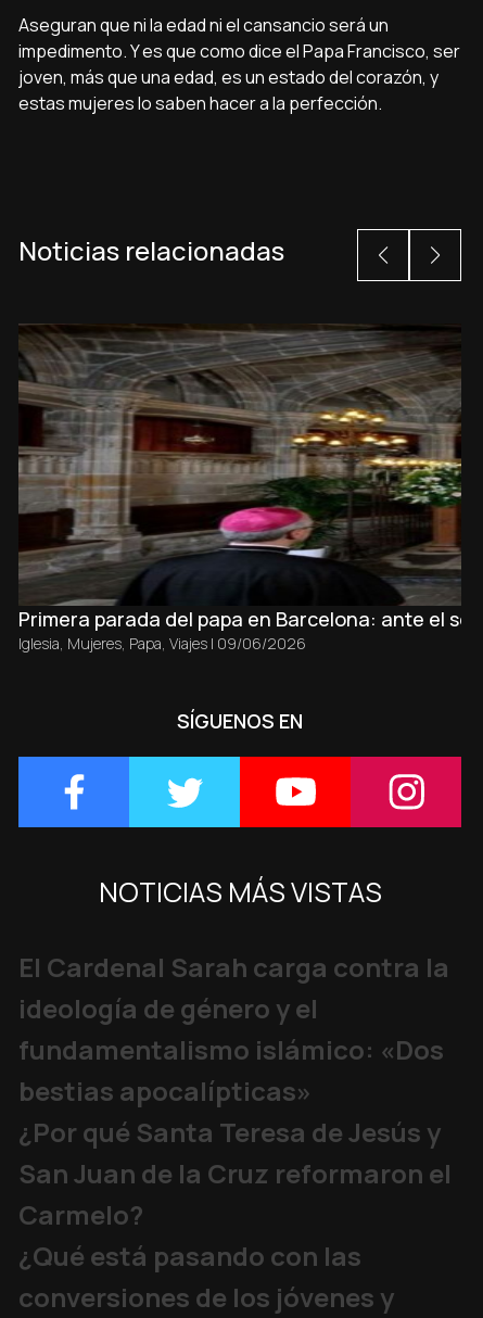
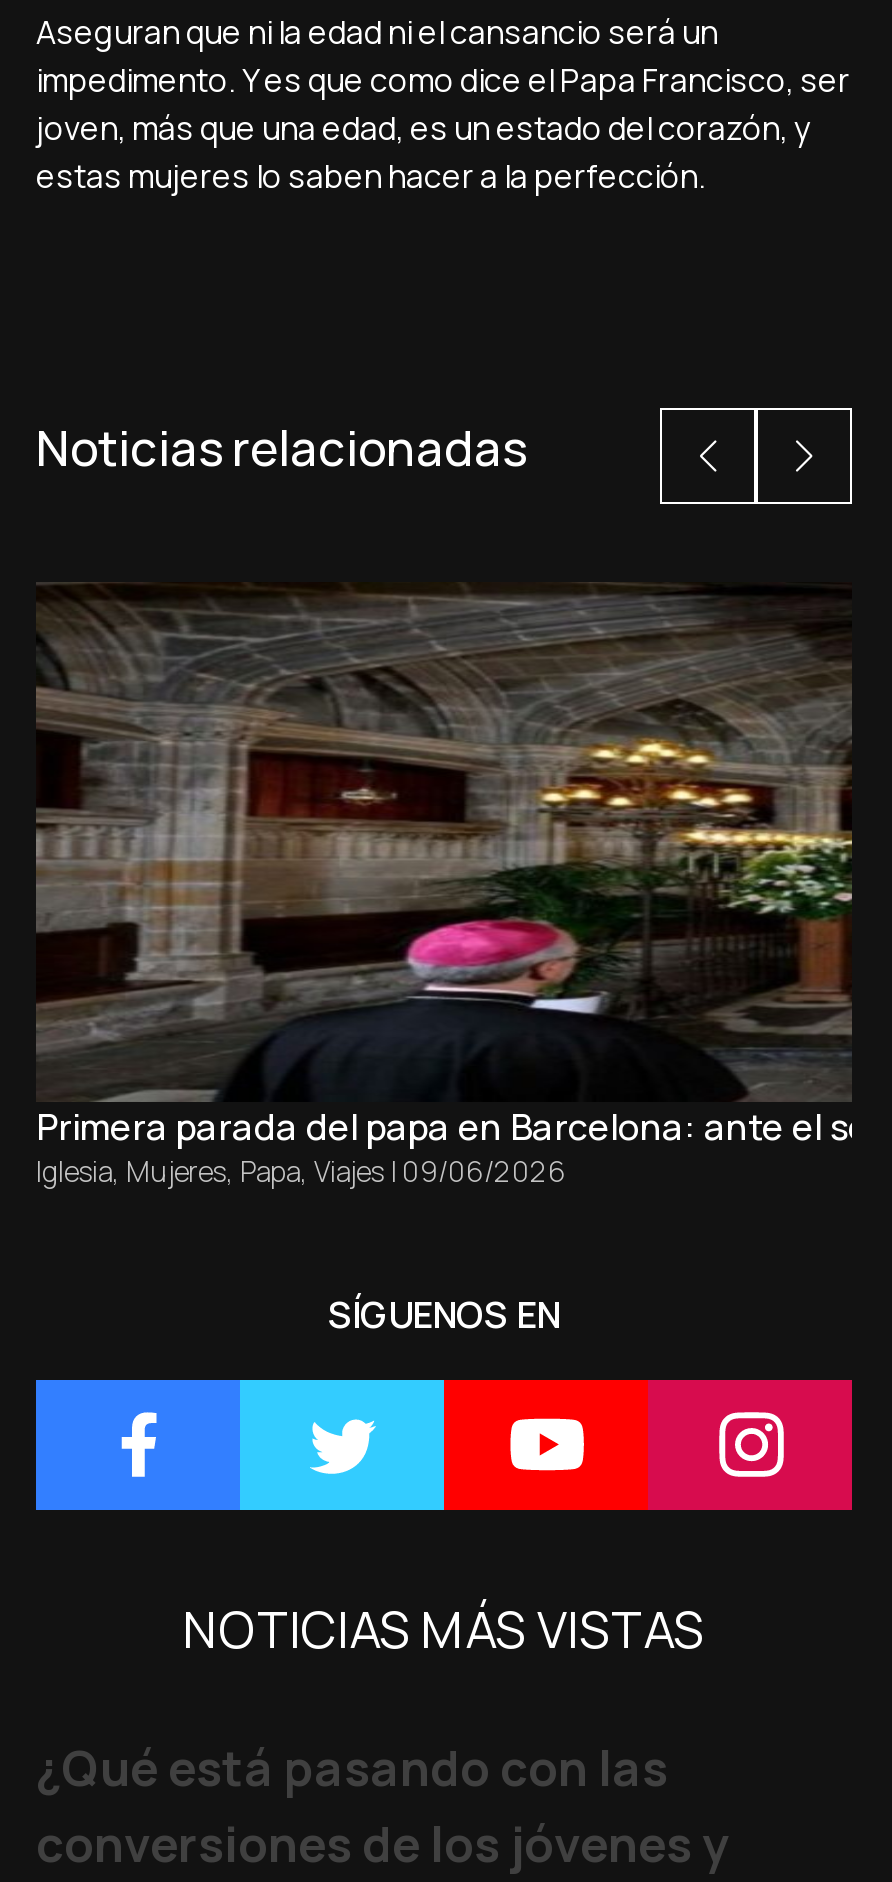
- El Cardenal Sarah carga contra la
- ideología de género y el
- fundamentalismo islámico: «Dos
- bestias apocalípticas»
- ¿Por qué Santa Teresa de Jesús y
- San Juan de la Cruz reformaron el
- Carmelo?
